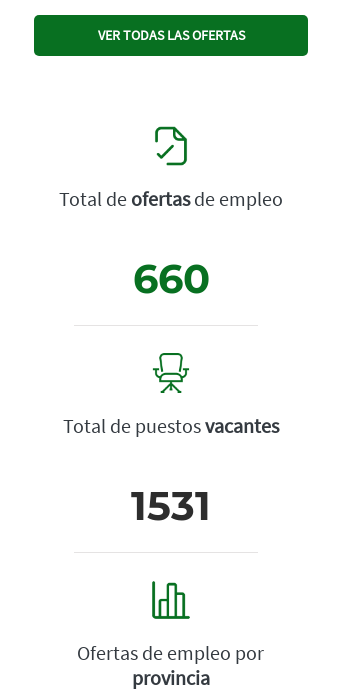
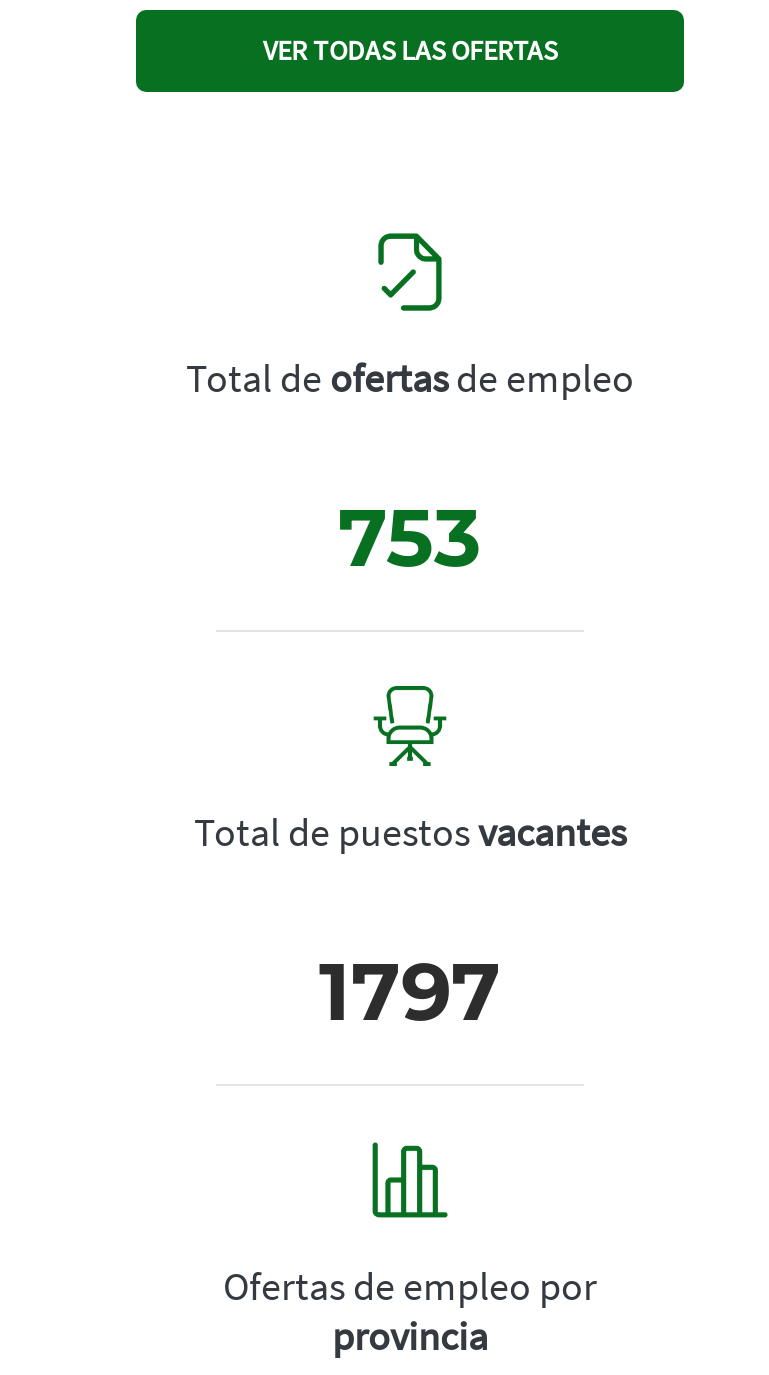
- 660
+ 753

- 1531
+ 1797
